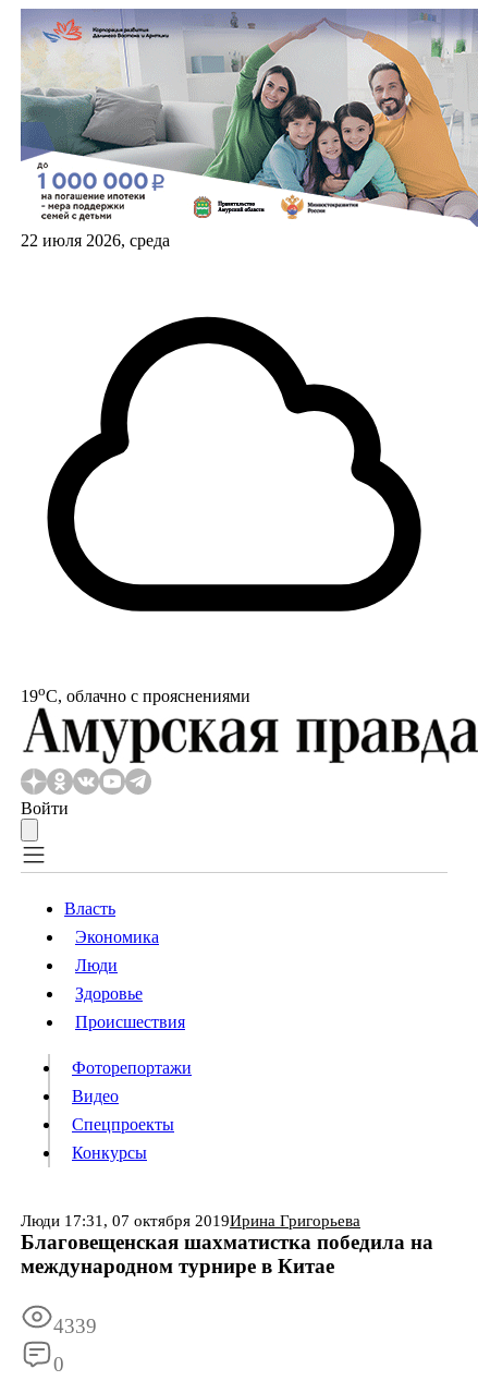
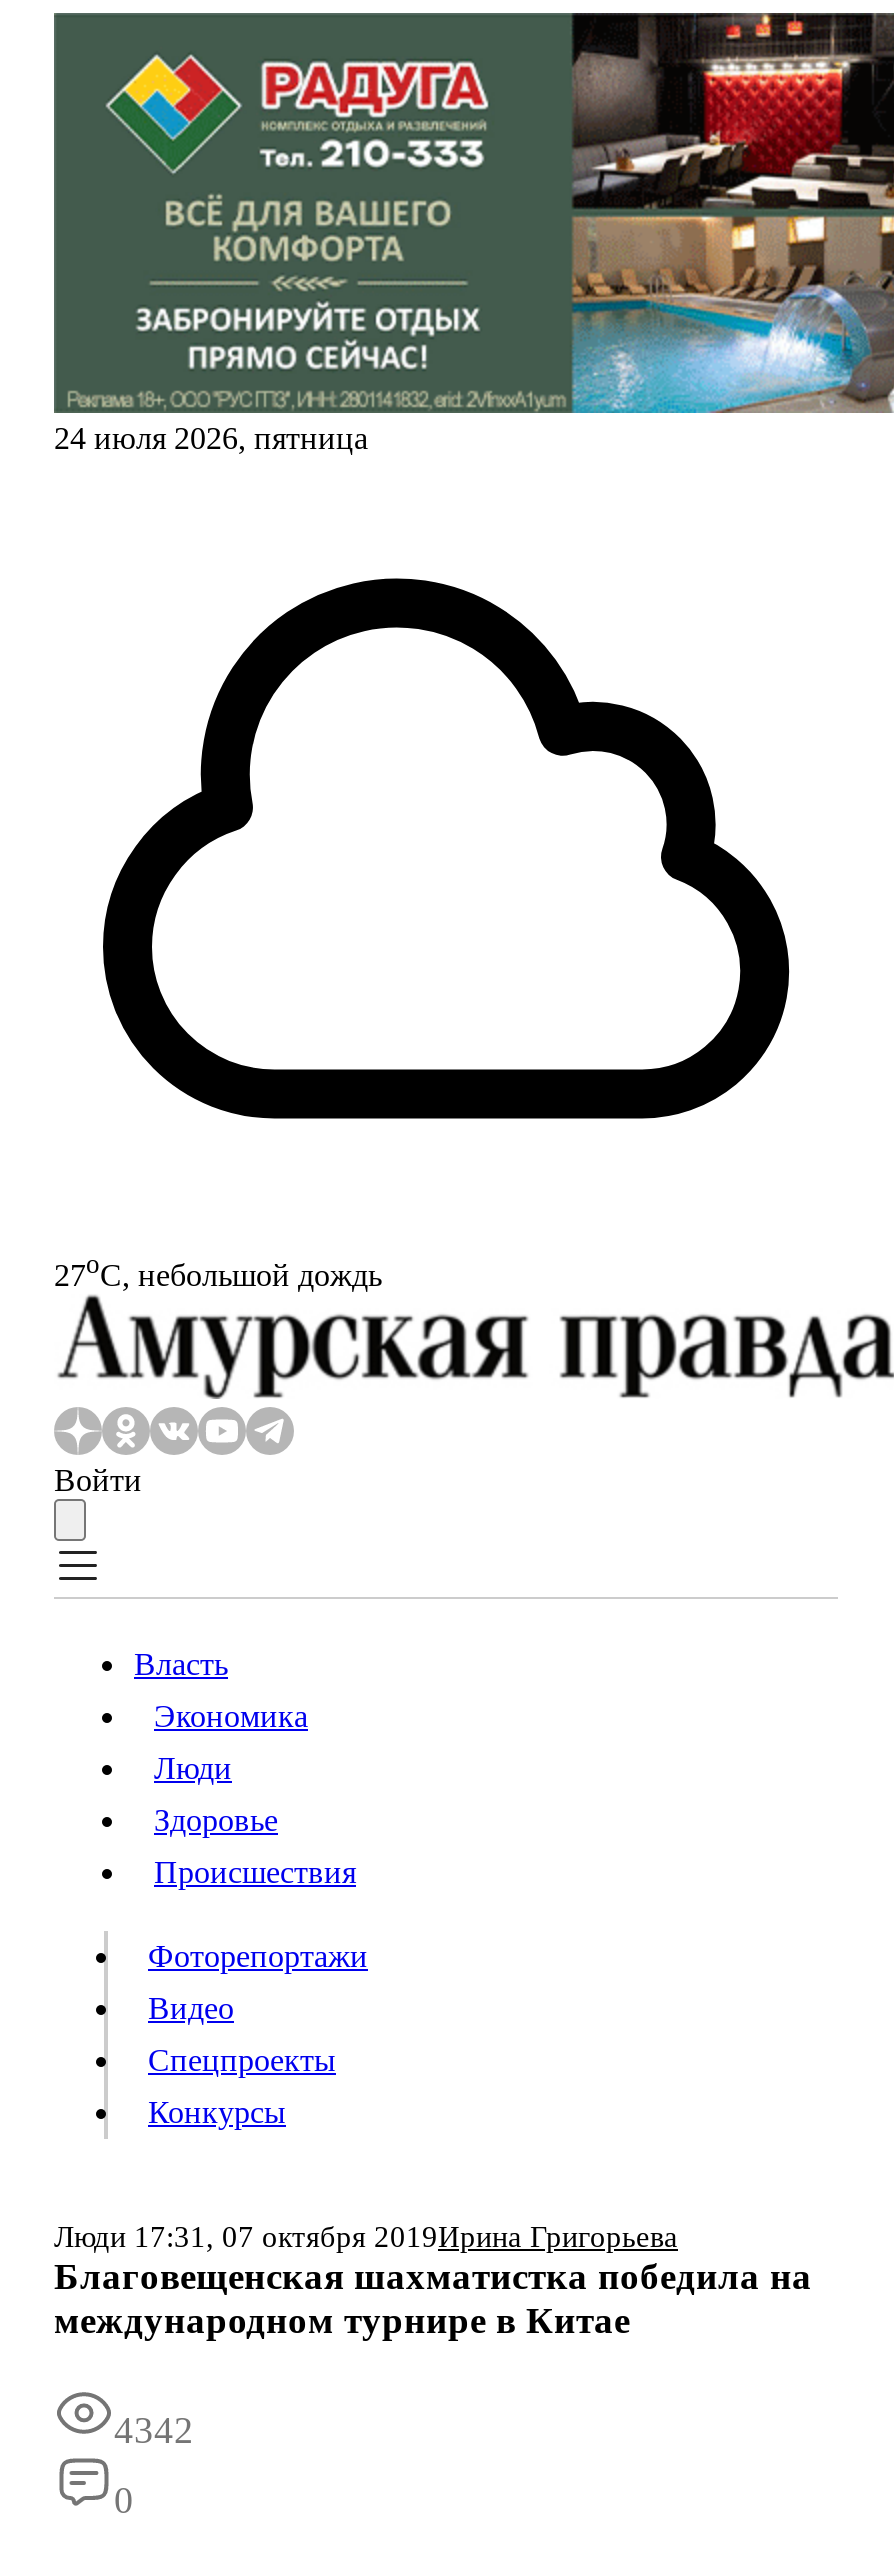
- [image]
- 22 июля 2026, среда
+ [image]
+ 24 июля 2026, пятница

- 19oС, облачно с прояснениями
+ 27oС, небольшой дождь

- 4339
+ 4342
